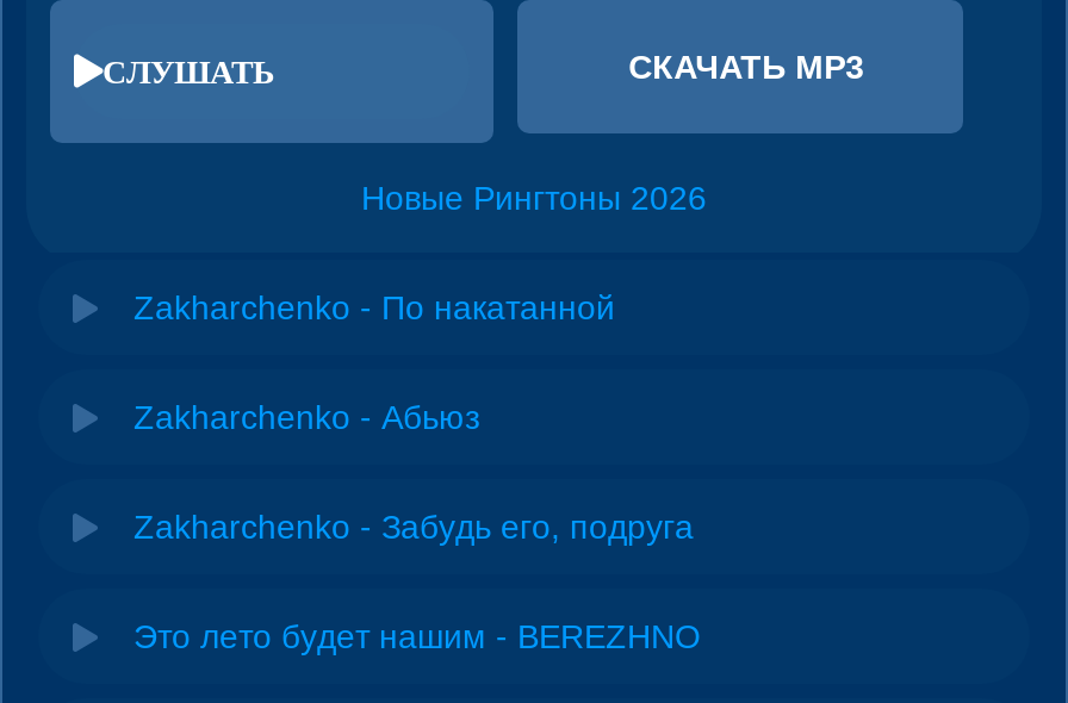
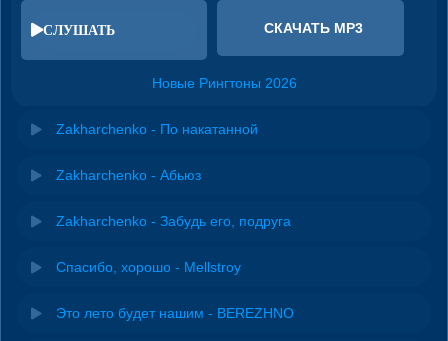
+ Спасибо, хорошо - Mellstroy
